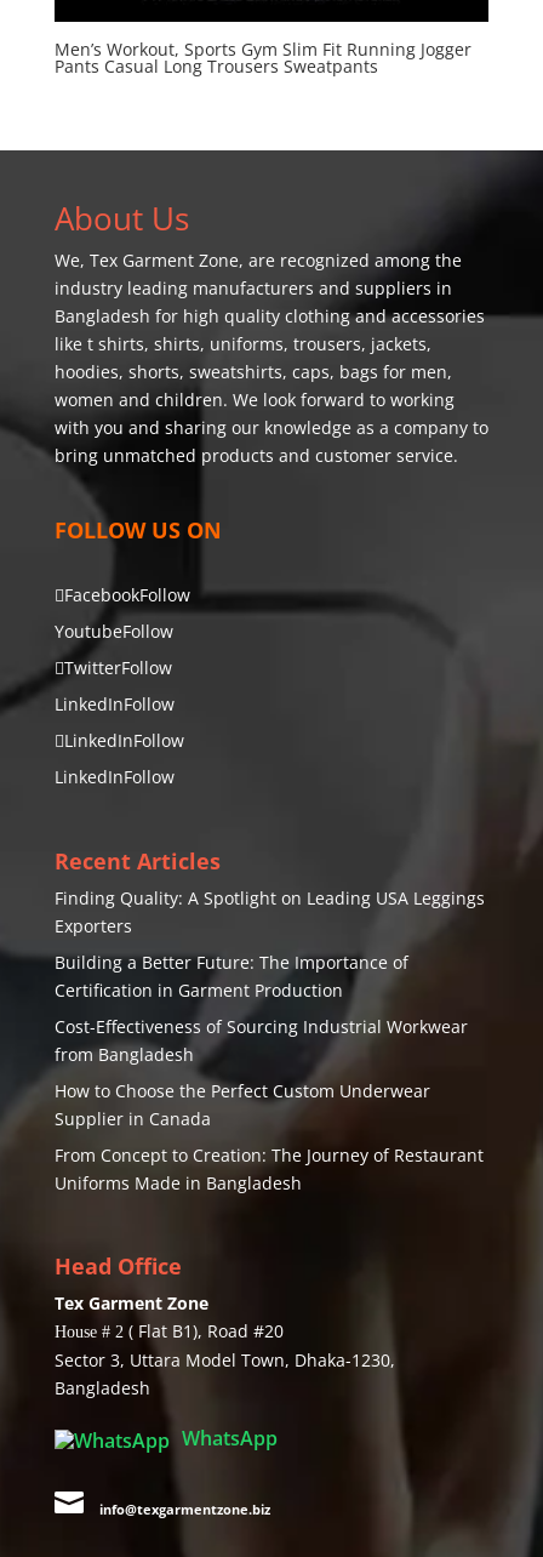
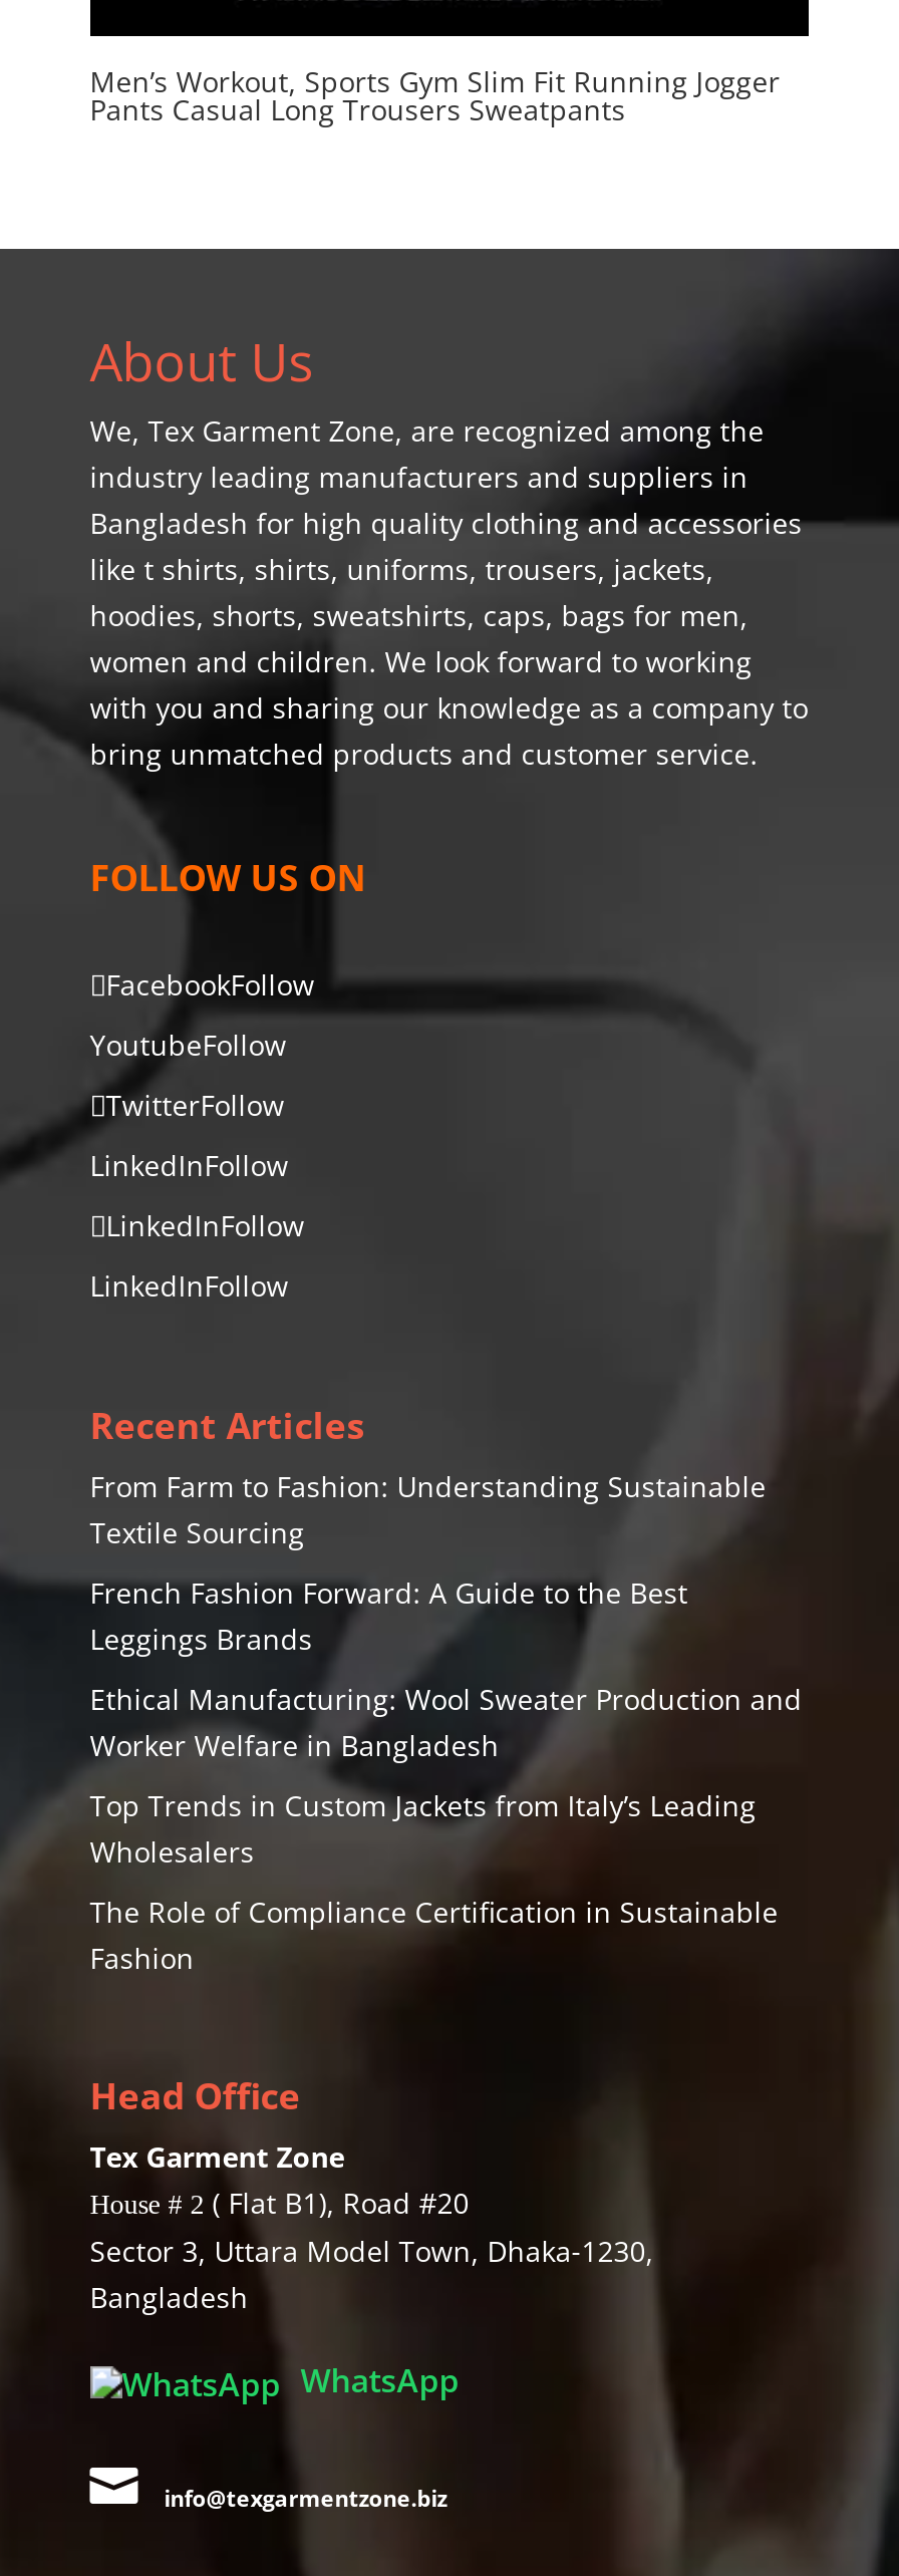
- Finding Quality: A Spotlight on Leading USA Leggings
- Exporters
+ From Farm to Fashion: Understanding Sustainable
+ Textile Sourcing

- Building a Better Future: The Importance of
- Certification in Garment Production
+ French Fashion Forward: A Guide to the Best
+ Leggings Brands

- Cost-Effectiveness of Sourcing Industrial Workwear
- from Bangladesh
+ Ethical Manufacturing: Wool Sweater Production and
+ Worker Welfare in Bangladesh

- How to Choose the Perfect Custom Underwear
- Supplier in Canada
+ Top Trends in Custom Jackets from Italy’s Leading
+ Wholesalers

- From Concept to Creation: The Journey of Restaurant
- Uniforms Made in Bangladesh
+ The Role of Compliance Certification in Sustainable
+ Fashion
